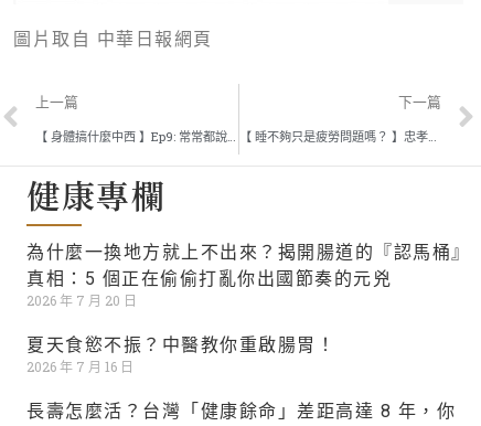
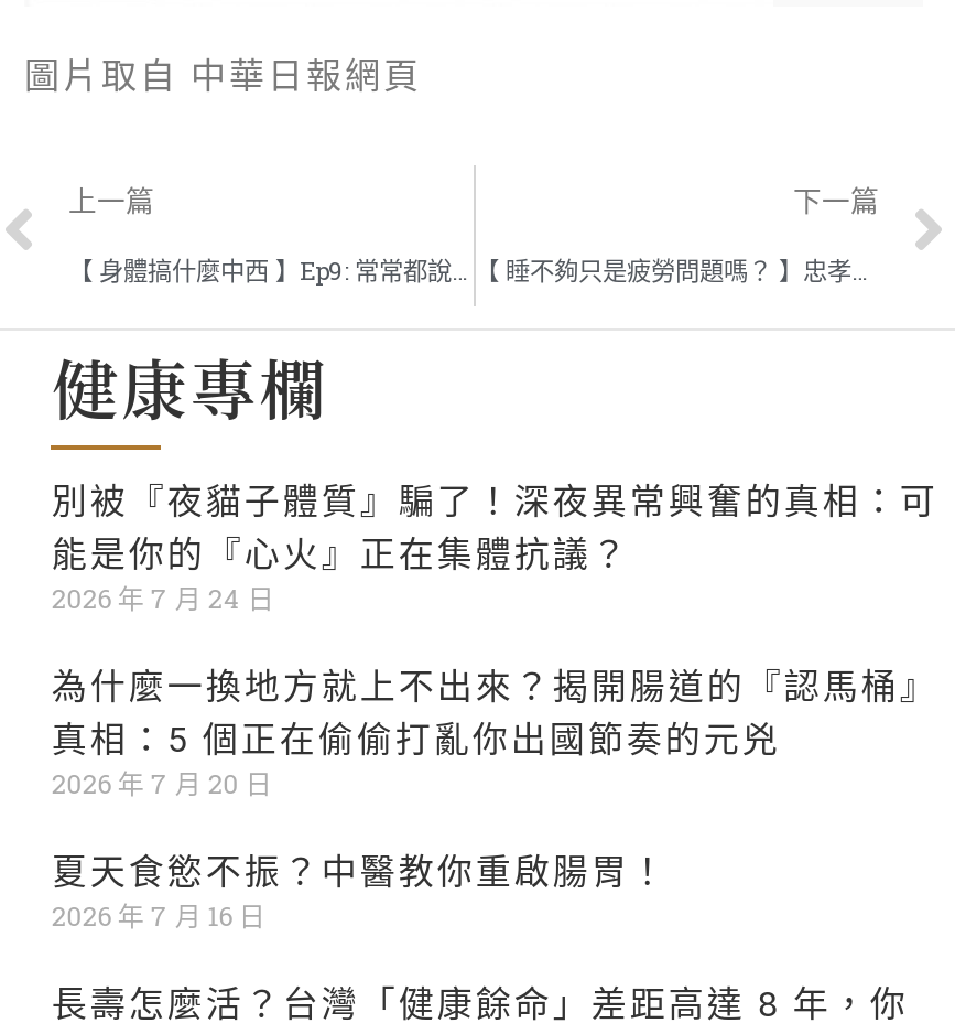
+ 別被『夜貓子體質』騙了！深夜異常興奮的真相：可
+ 能是你的『心火』正在集體抗議？
+ 2026 年 7 月 24 日
